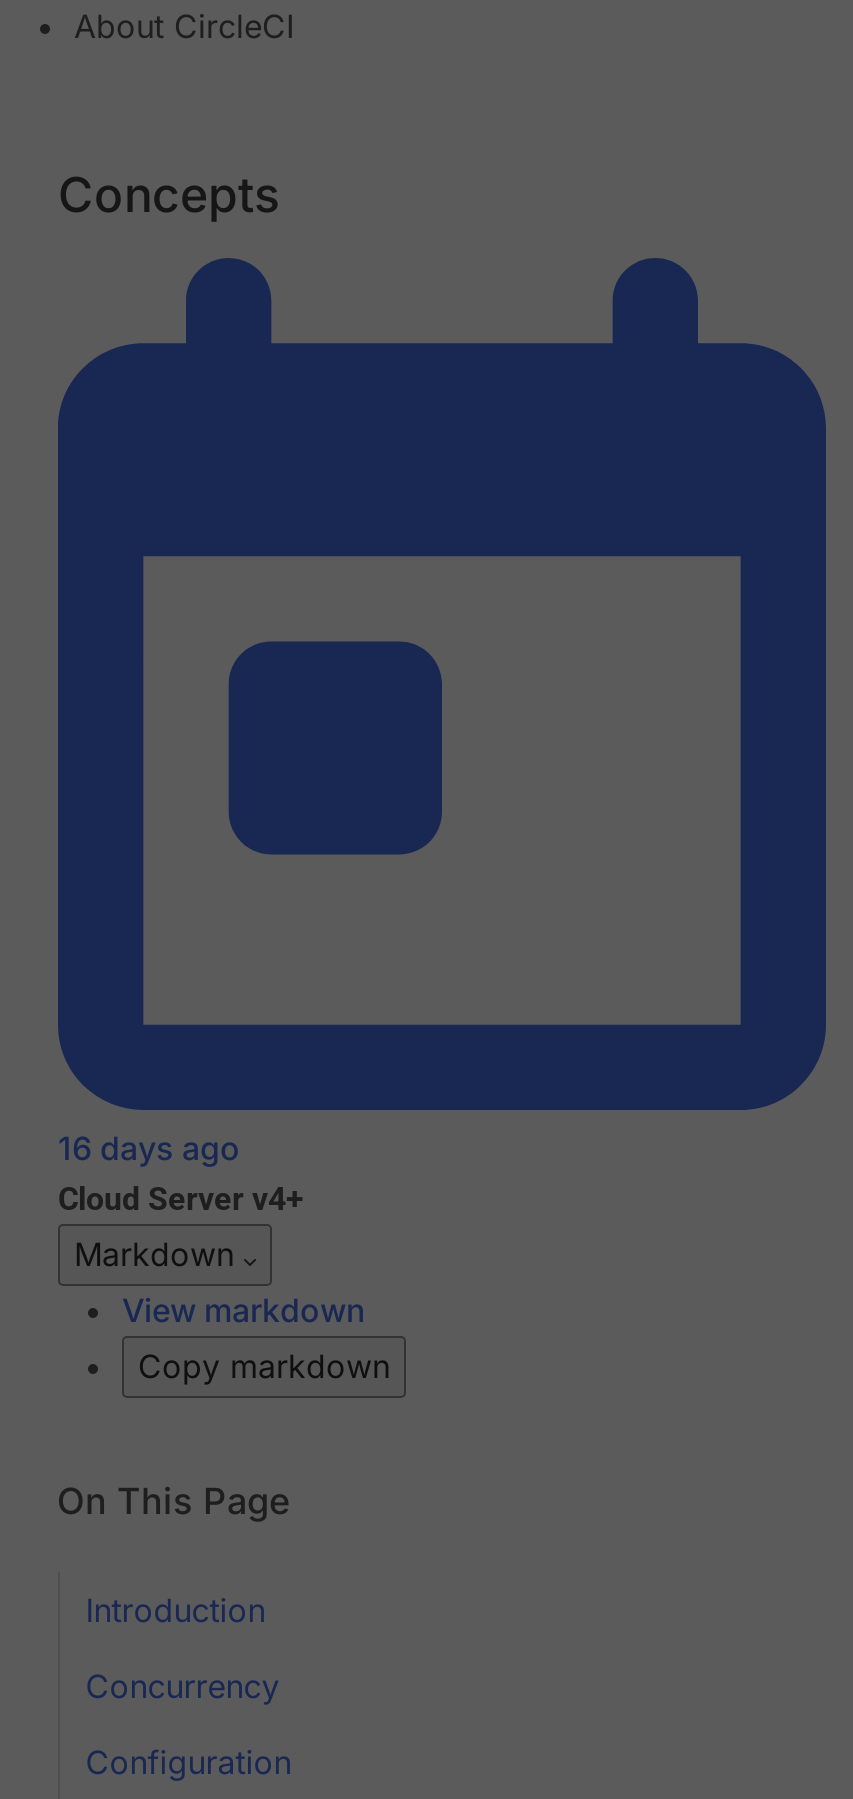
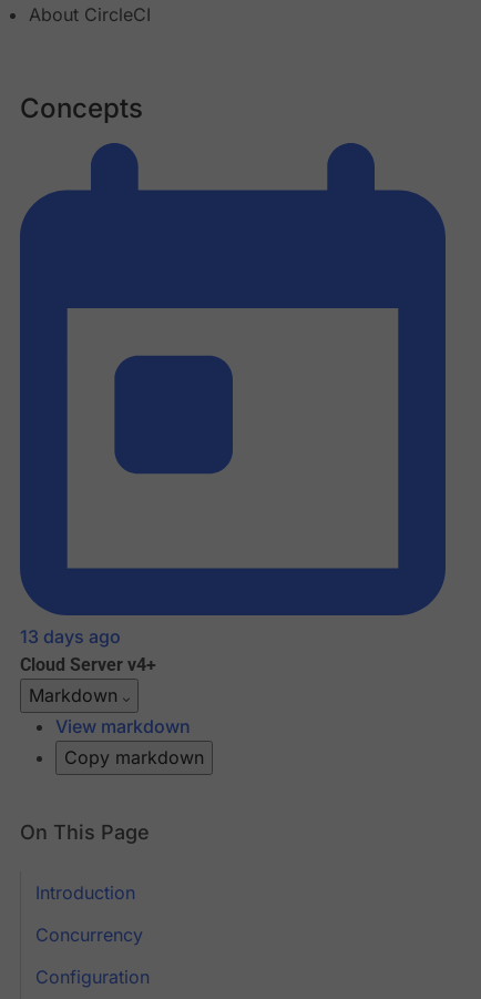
- 16 days ago
+ 13 days ago
